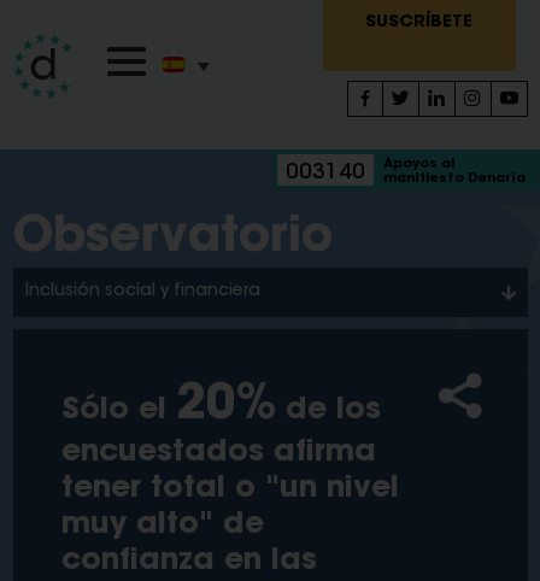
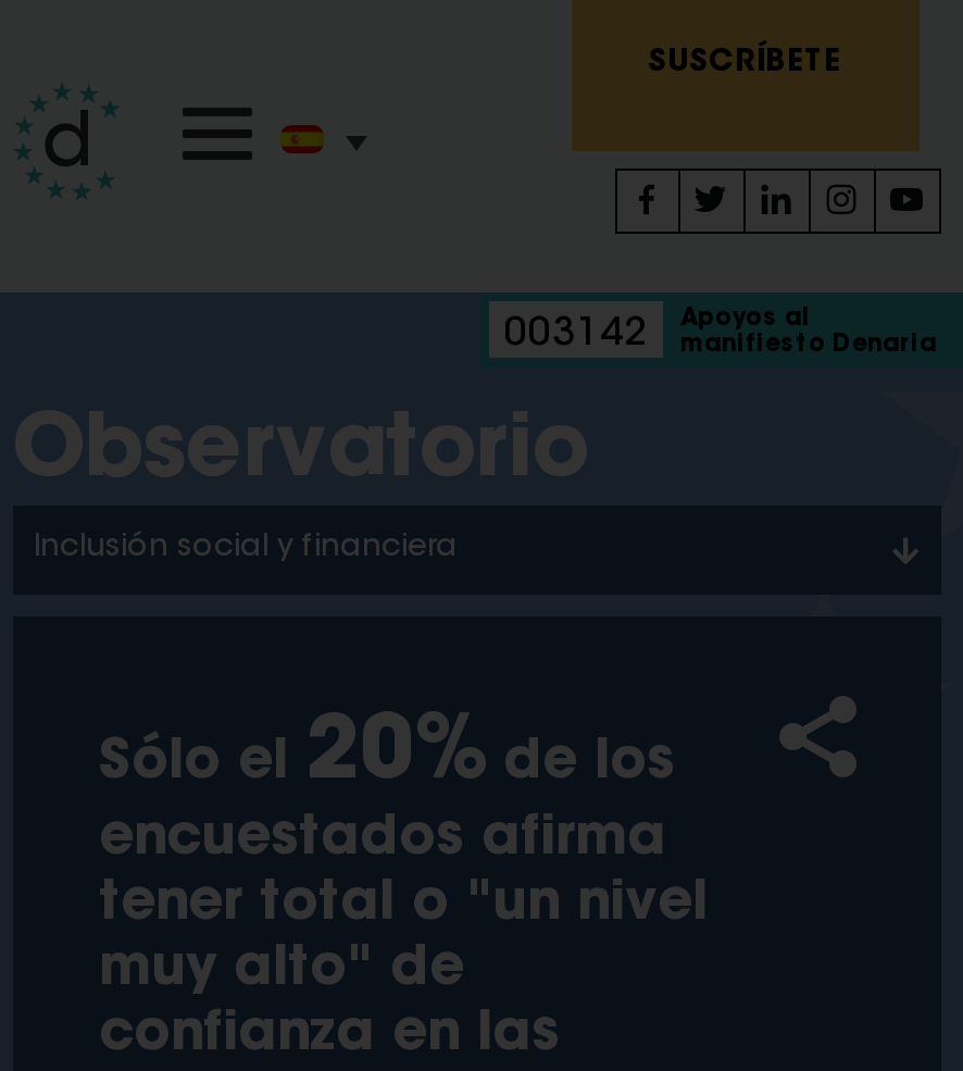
- 003140
+ 003142
